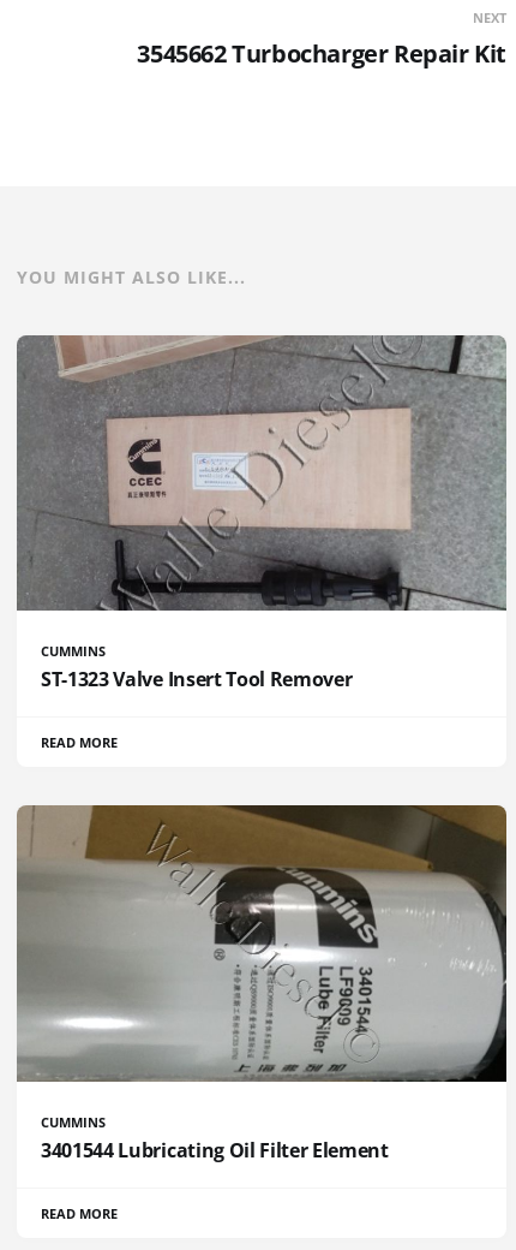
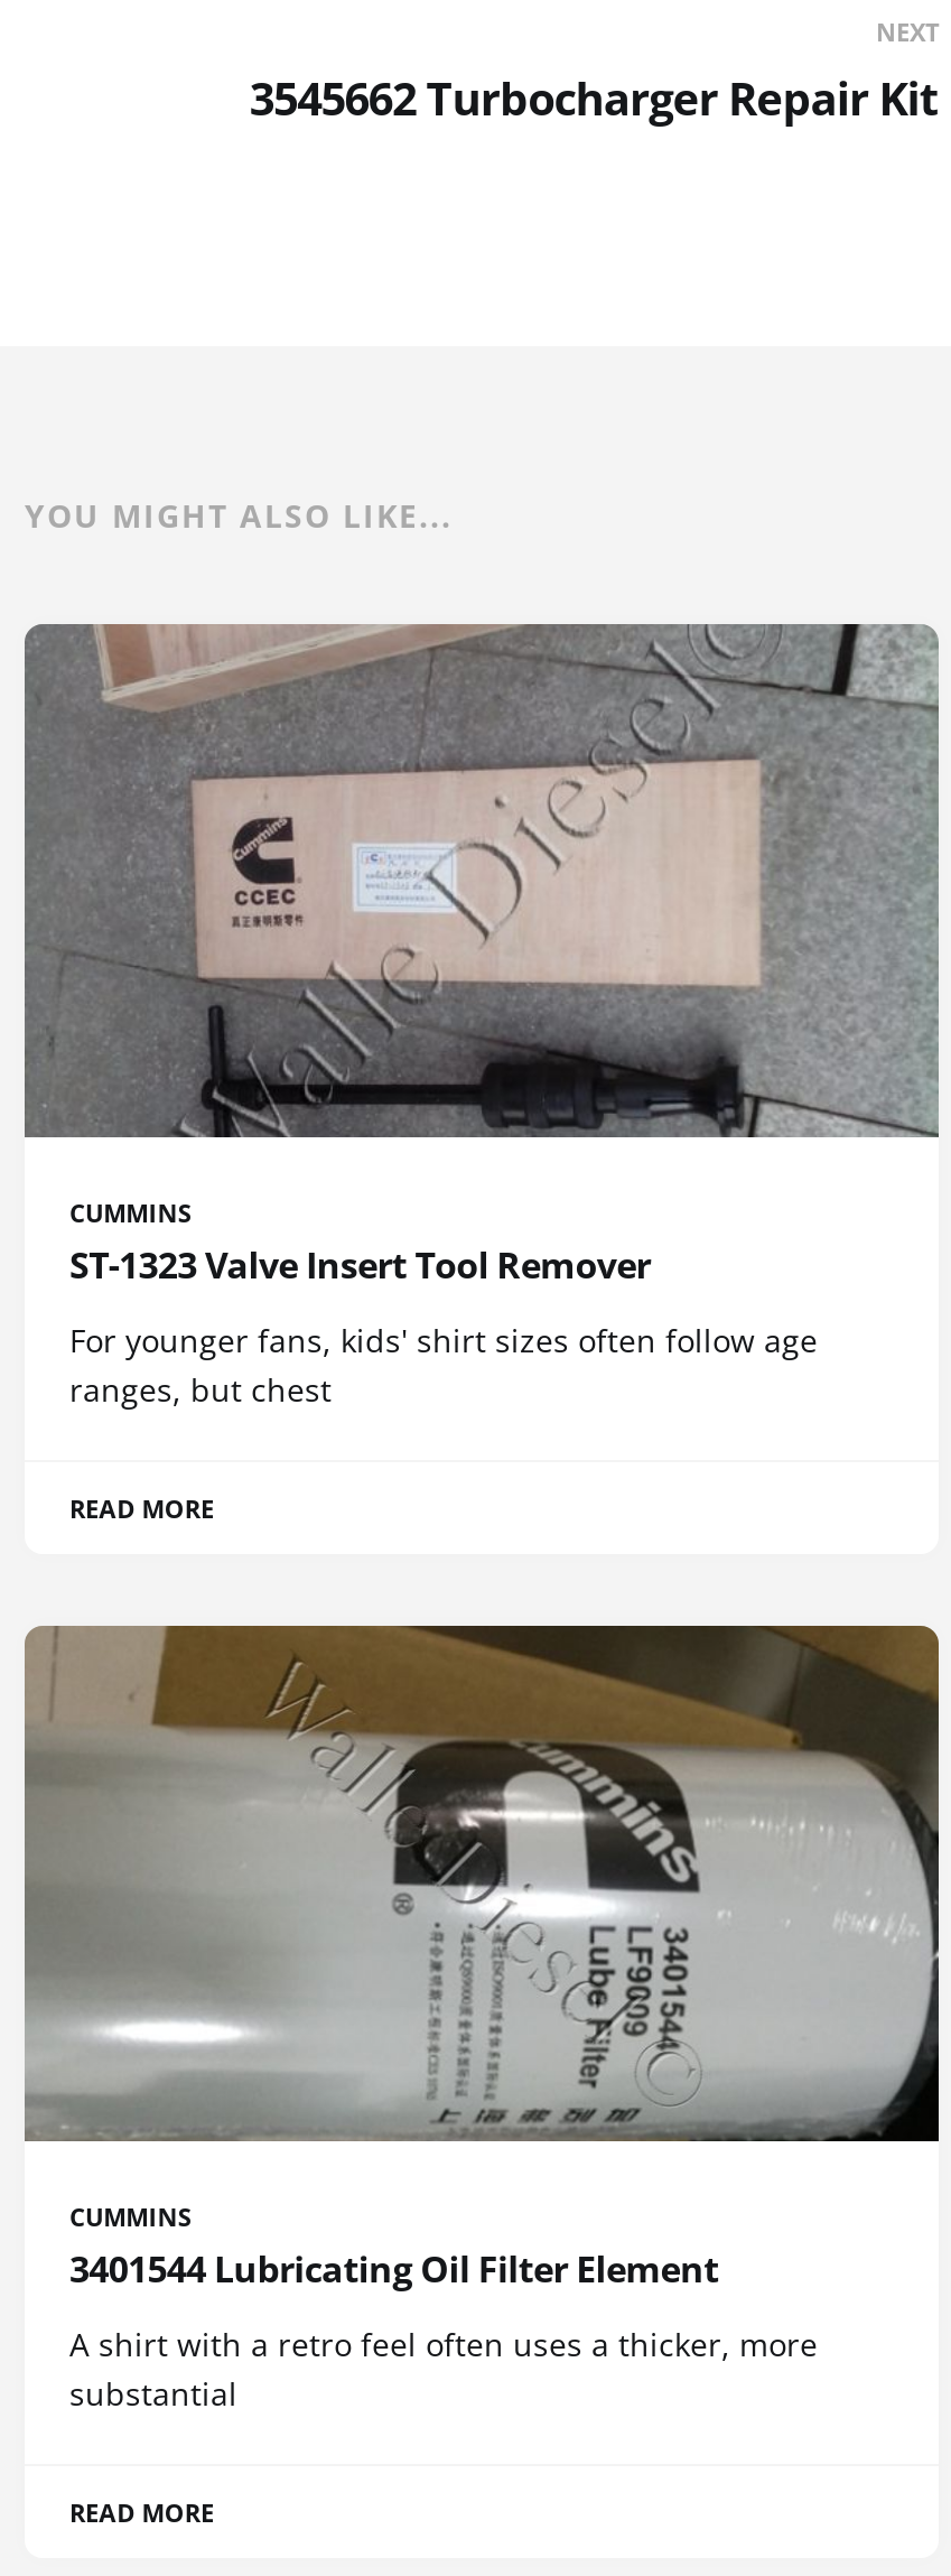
+ For younger fans, kids' shirt sizes often follow age
+ ranges, but chest

+ A shirt with a retro feel often uses a thicker, more
+ substantial
